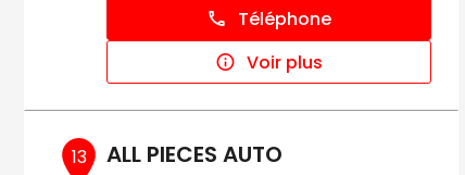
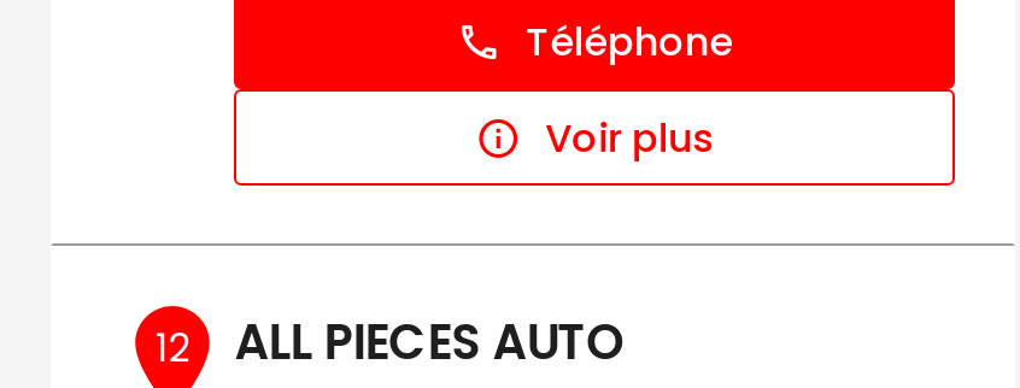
- 13 ALL PIECES AUTO
+ 12 ALL PIECES AUTO
